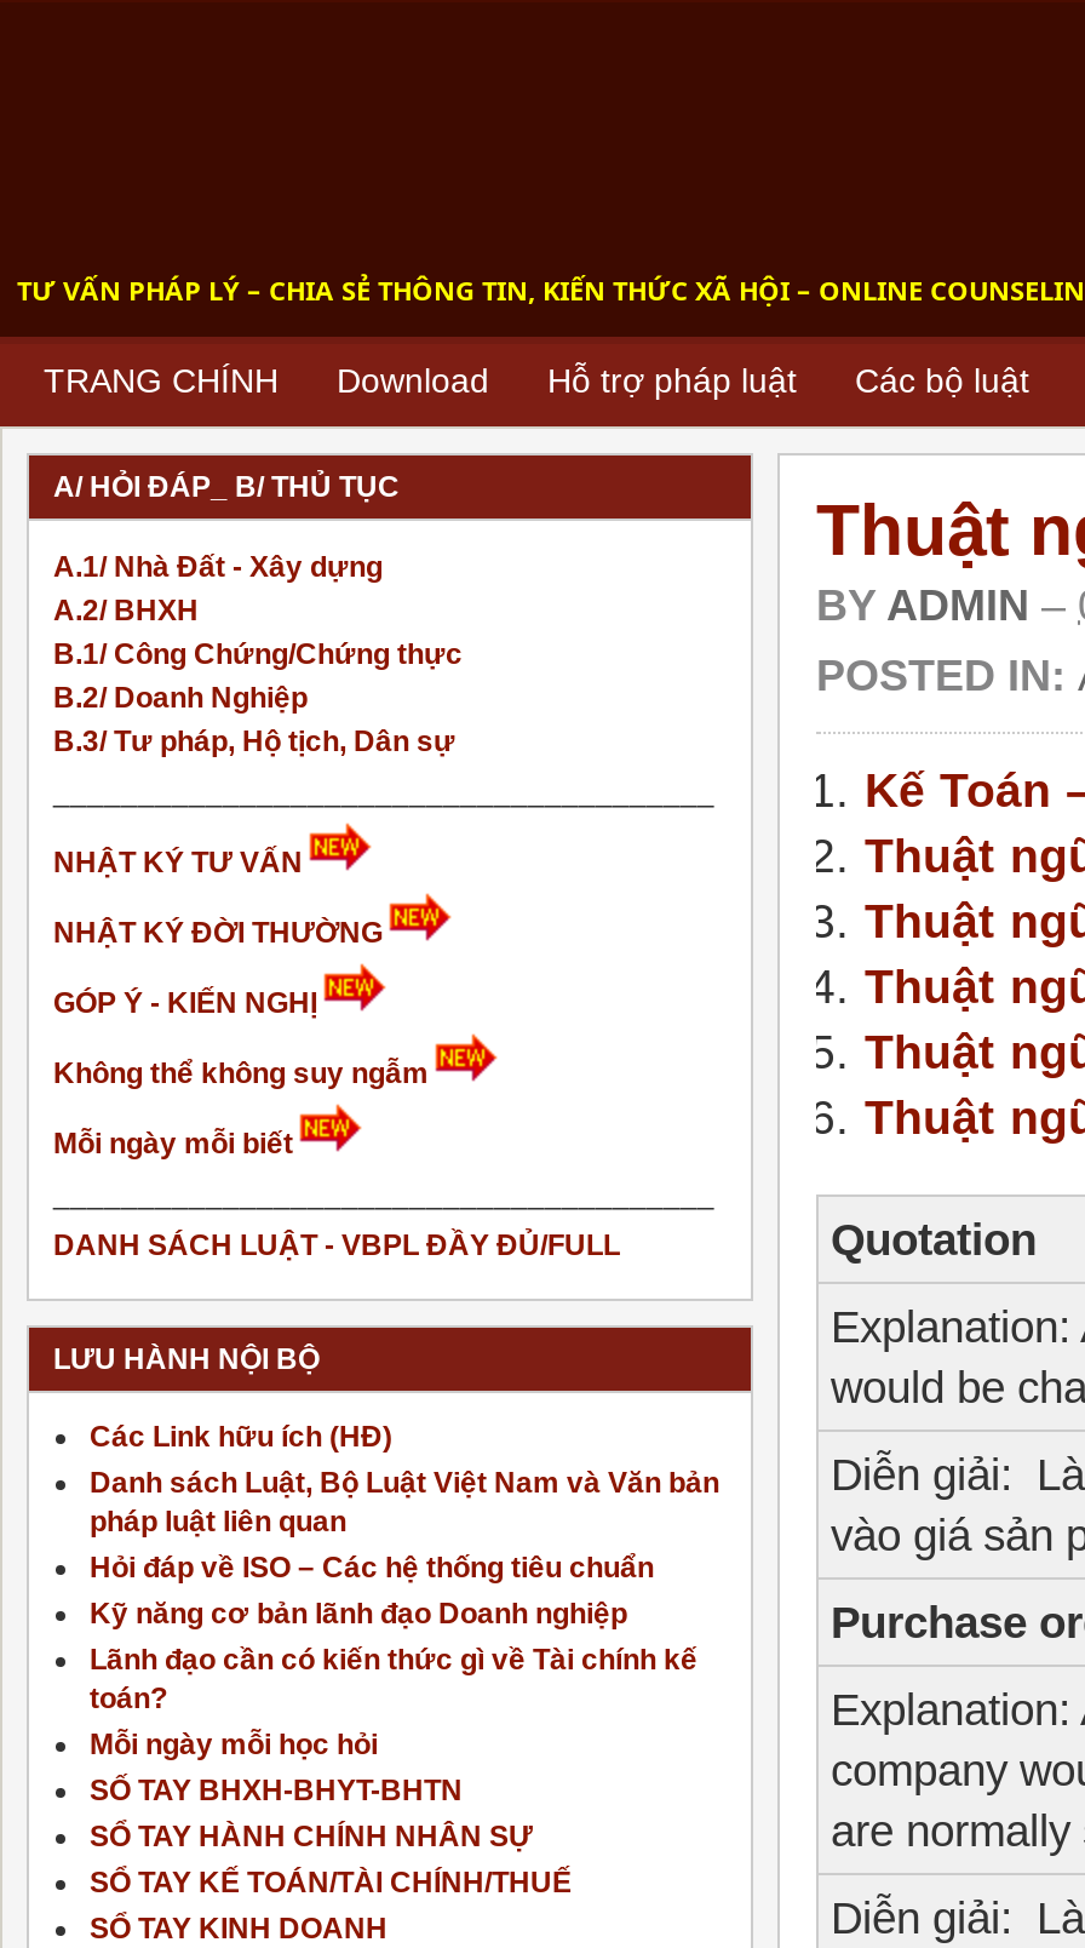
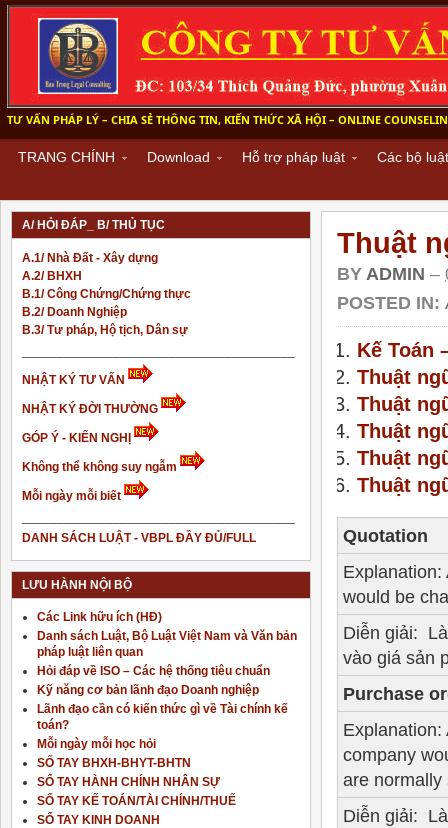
+ [image]
